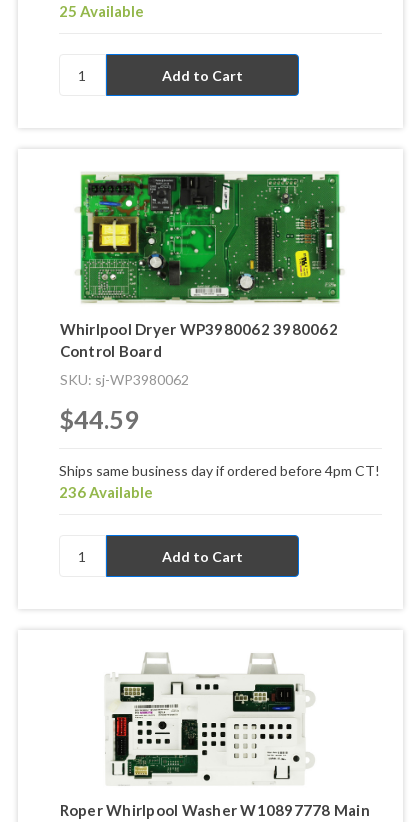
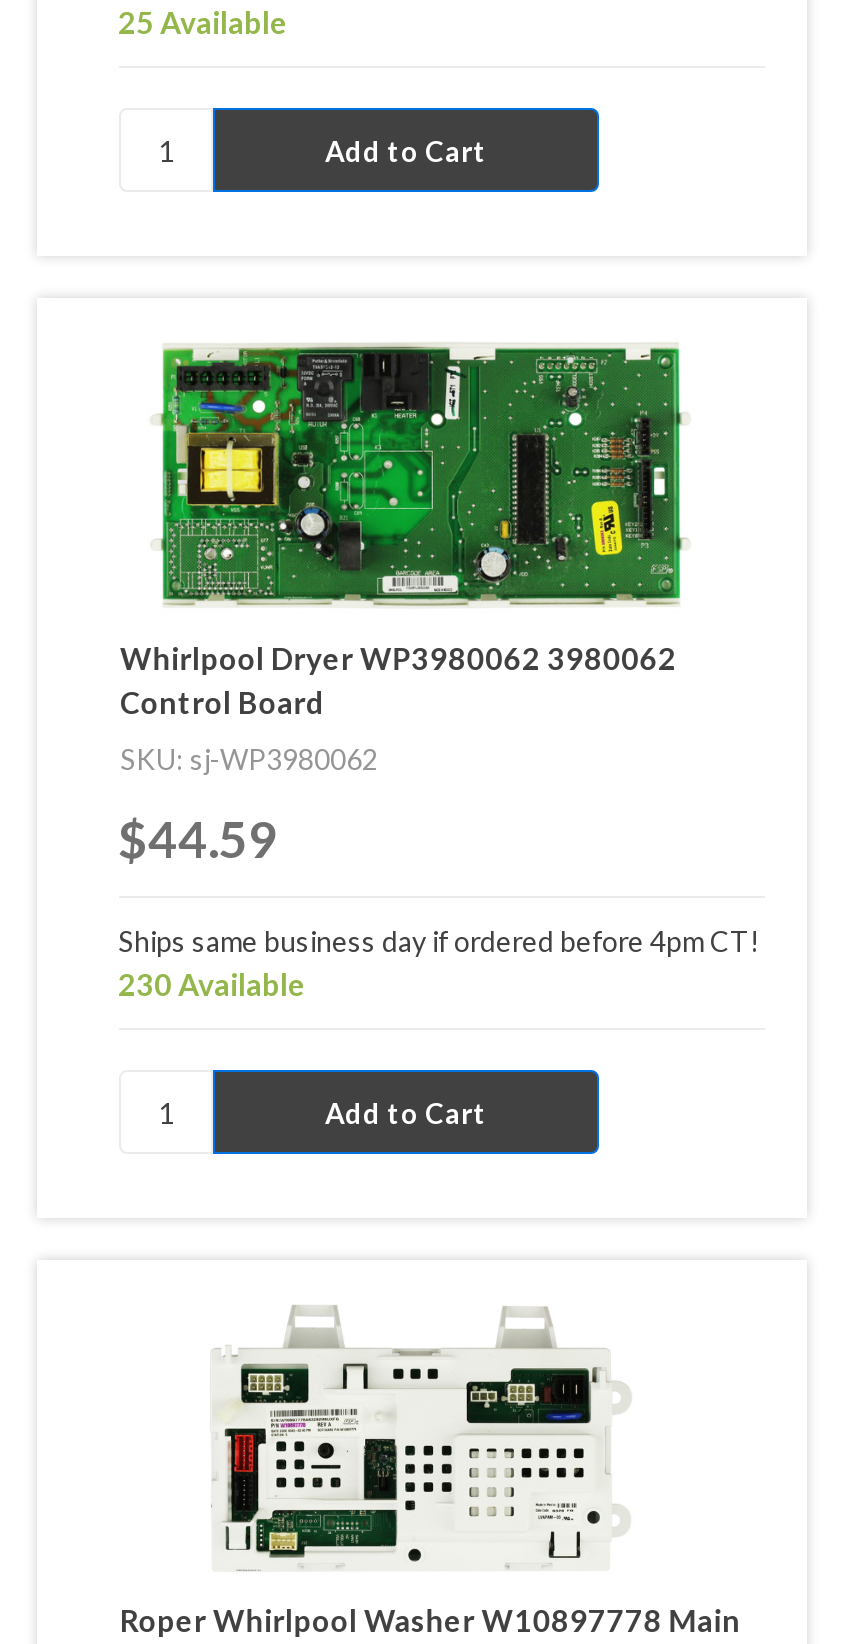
- 236 Available
+ 230 Available
